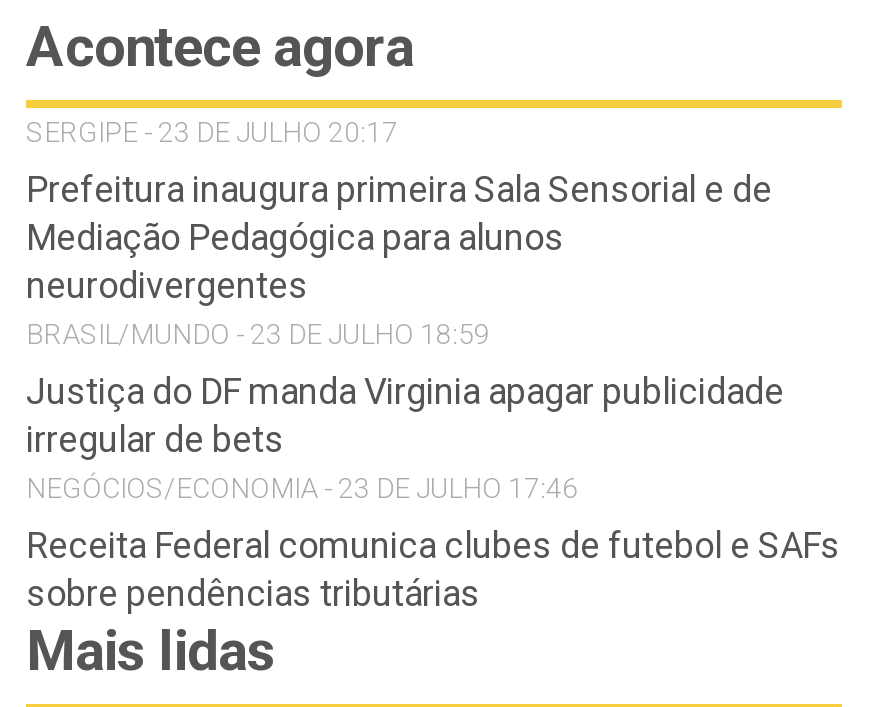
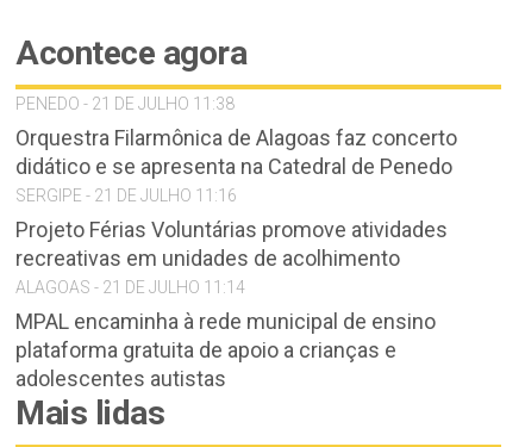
- SERGIPE - 23 DE JULHO 20:17
+ PENEDO - 21 DE JULHO 11:38

- Prefeitura inaugura primeira Sala Sensorial e de
- Mediação Pedagógica para alunos
- neurodivergentes
- BRASIL/MUNDO - 23 DE JULHO 18:59
+ Orquestra Filarmônica de Alagoas faz concerto
+ didático e se apresenta na Catedral de Penedo
+ SERGIPE - 21 DE JULHO 11:16

- Justiça do DF manda Virginia apagar publicidade
- irregular de bets
- NEGÓCIOS/ECONOMIA - 23 DE JULHO 17:46
+ Projeto Férias Voluntárias promove atividades
+ recreativas em unidades de acolhimento
+ ALAGOAS - 21 DE JULHO 11:14

- Receita Federal comunica clubes de futebol e SAFs
- sobre pendências tributárias
+ MPAL encaminha à rede municipal de ensino
+ plataforma gratuita de apoio a crianças e
+ adolescentes autistas
